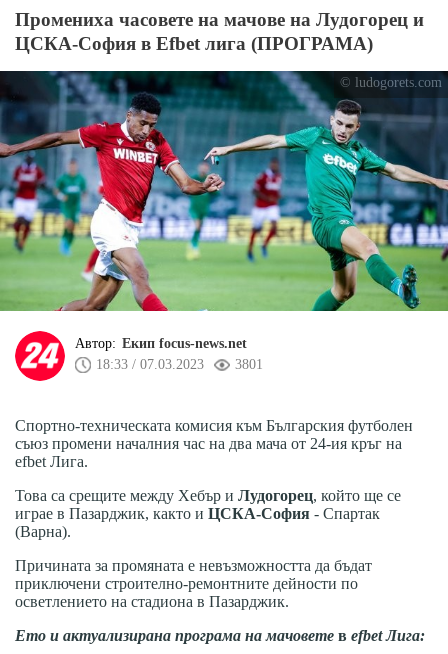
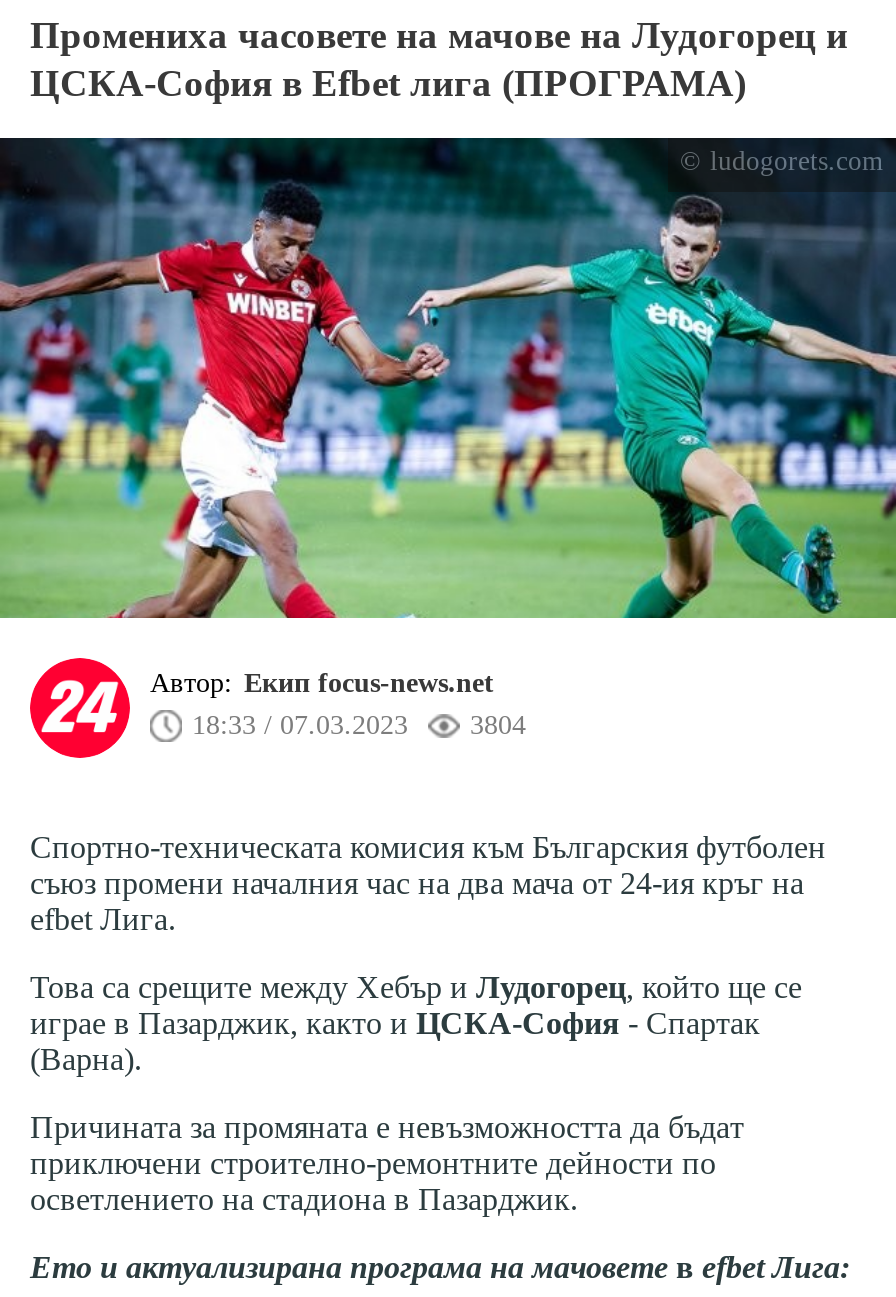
- 3801
+ 3804
